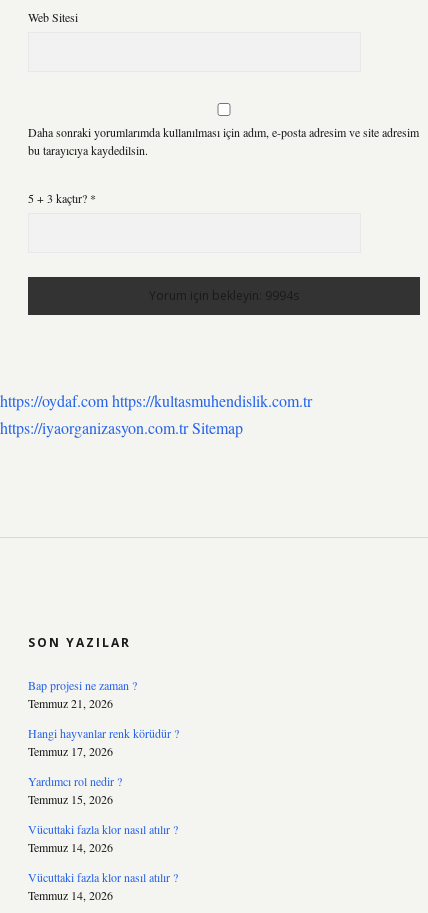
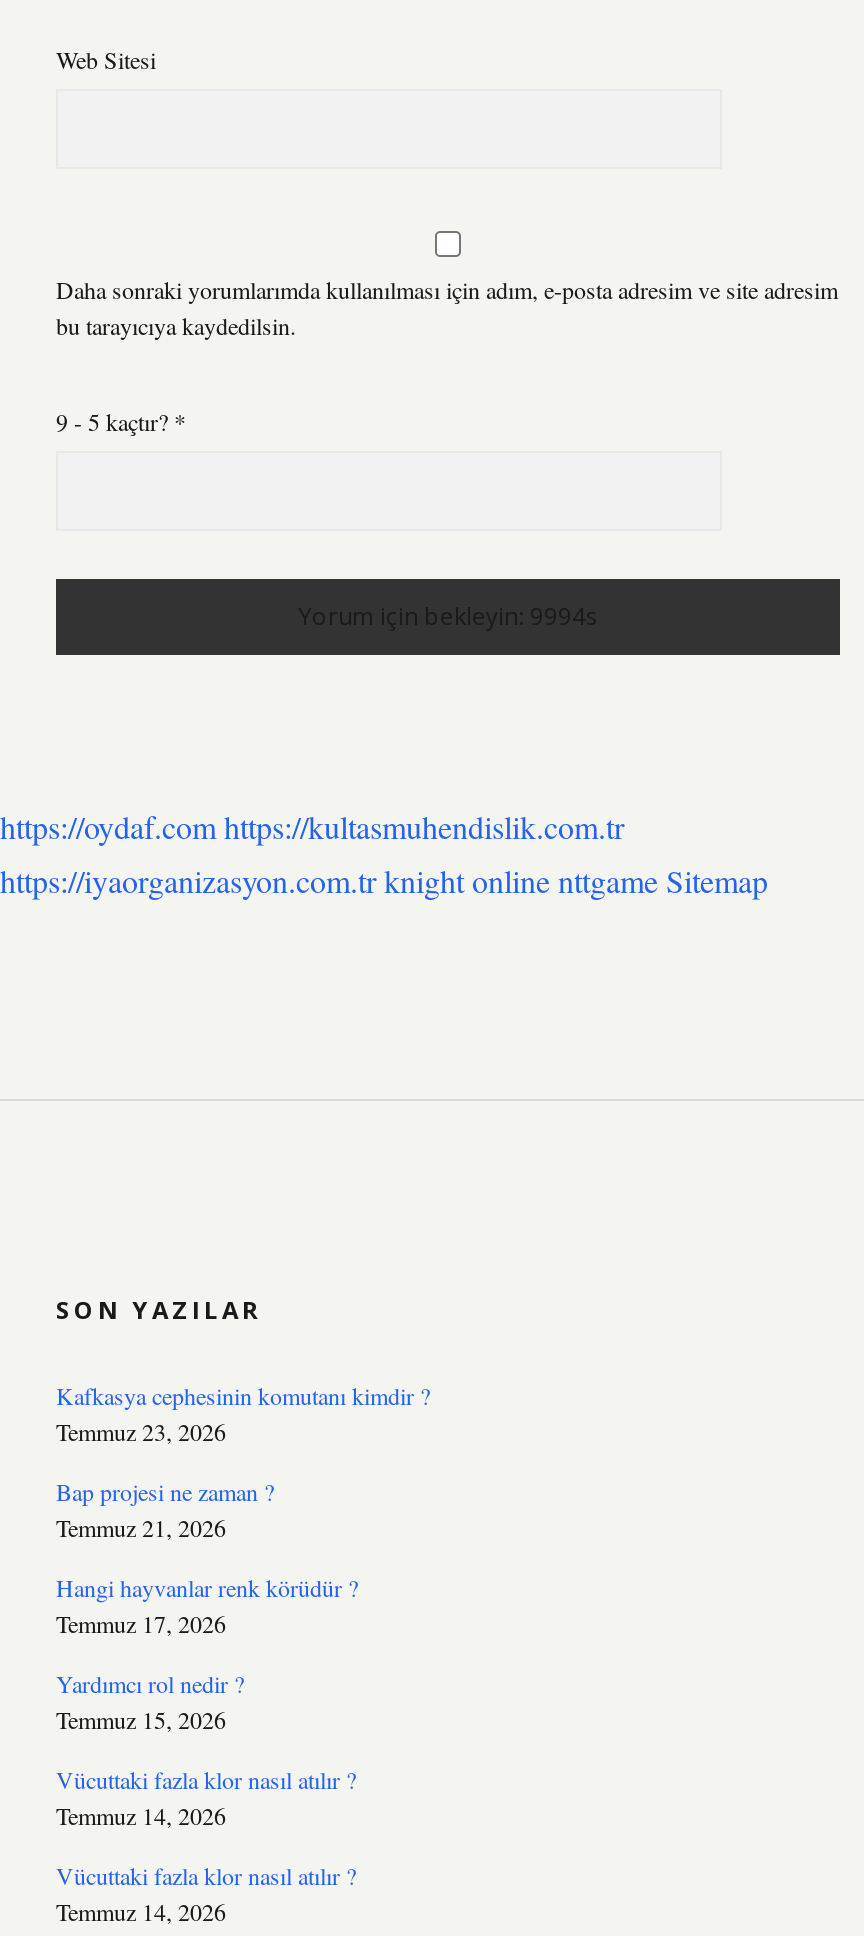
- 5 + 3 kaçtır? *
+ 9 - 5 kaçtır? *

- https://iyaorganizasyon.com.tr Sitemap
+ https://iyaorganizasyon.com.tr knight online nttgame Sitemap

+ Kafkasya cephesinin komutanı kimdir ?
+ Temmuz 23, 2026
